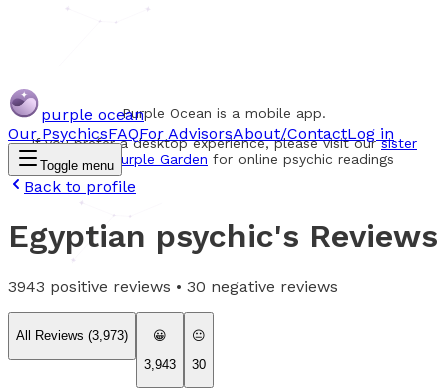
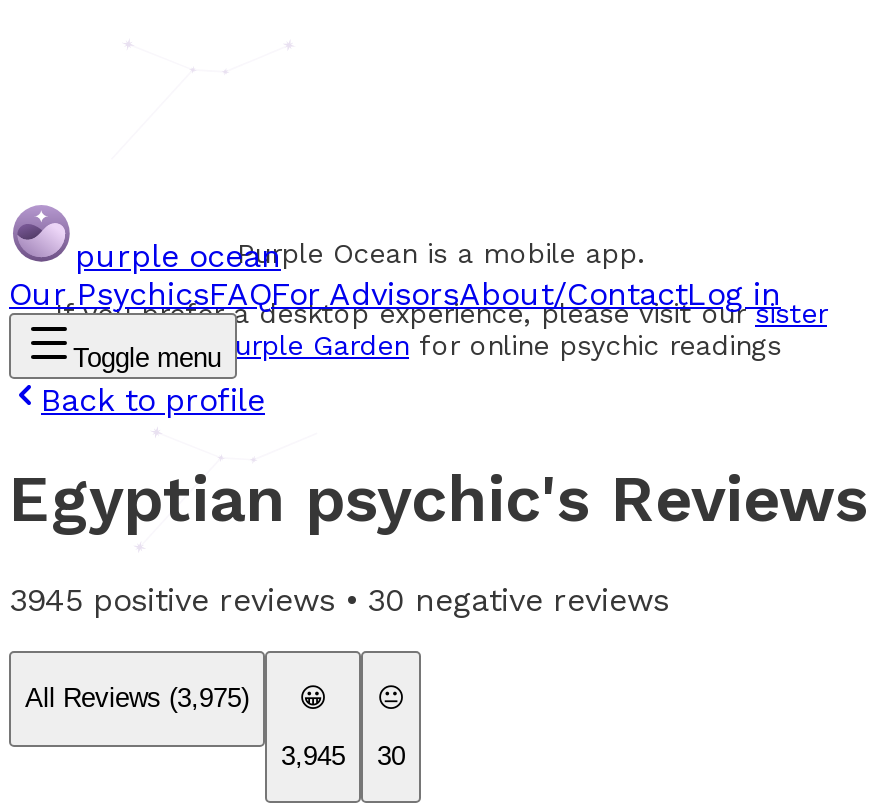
- 3943 positive reviews • 30 negative reviews
+ 3945 positive reviews • 30 negative reviews

- All Reviews (3,973)
+ All Reviews (3,975)

- 3,943 30
+ 3,945 30
